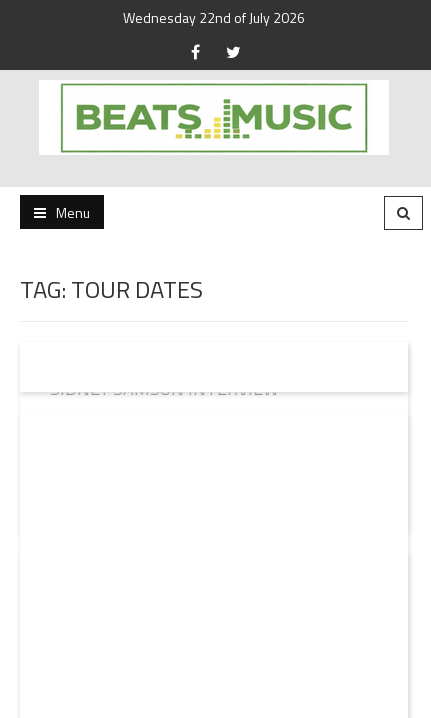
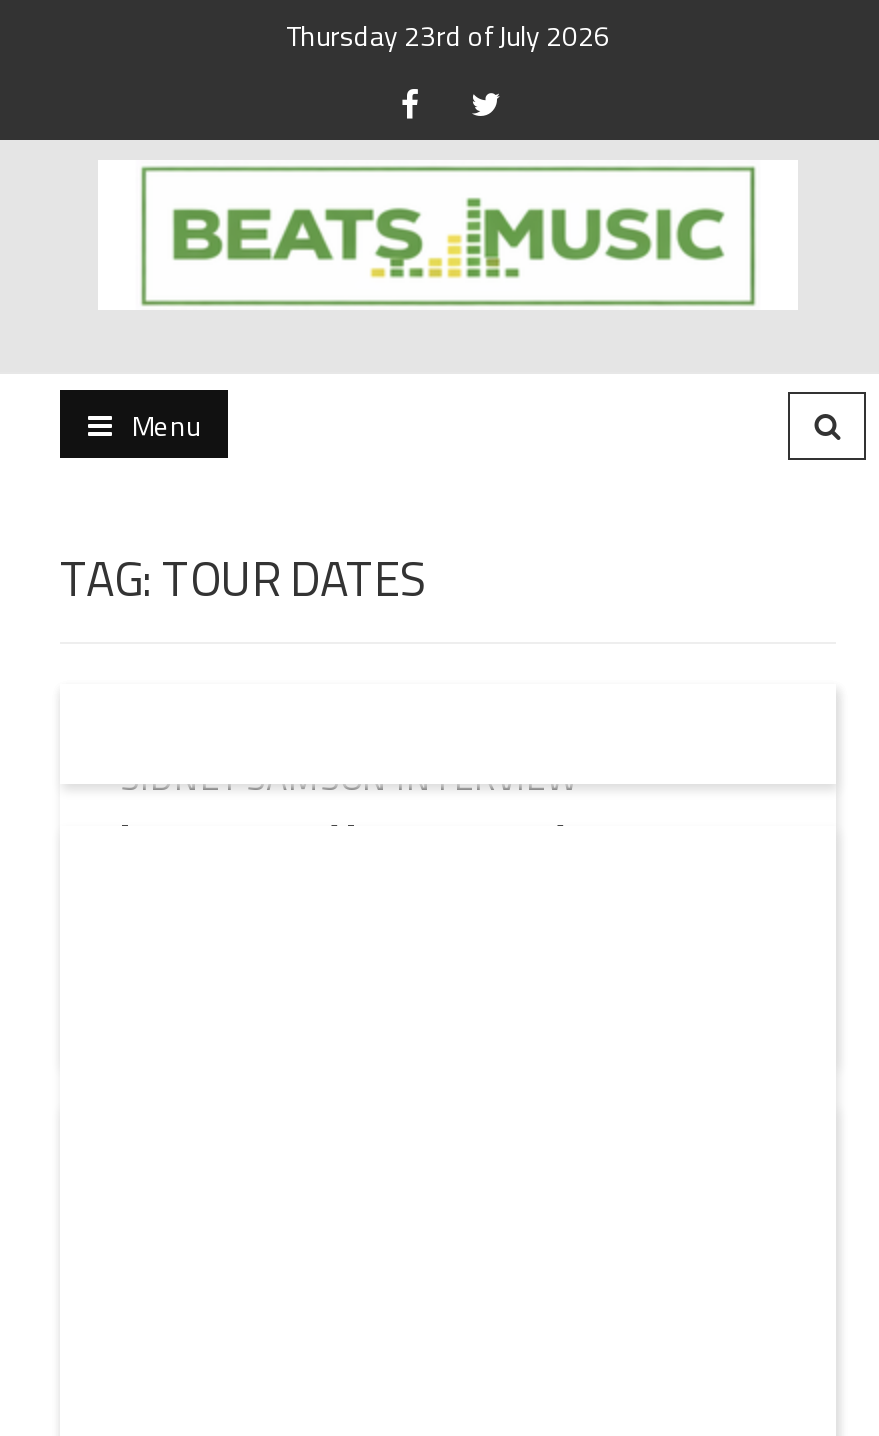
- Wednesday 22nd of July 2026
+ Thursday 23rd of July 2026
